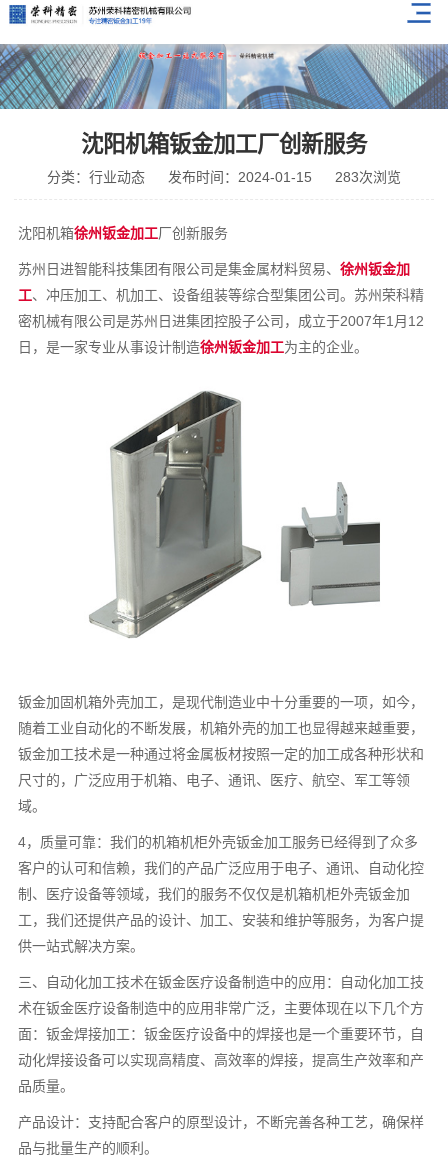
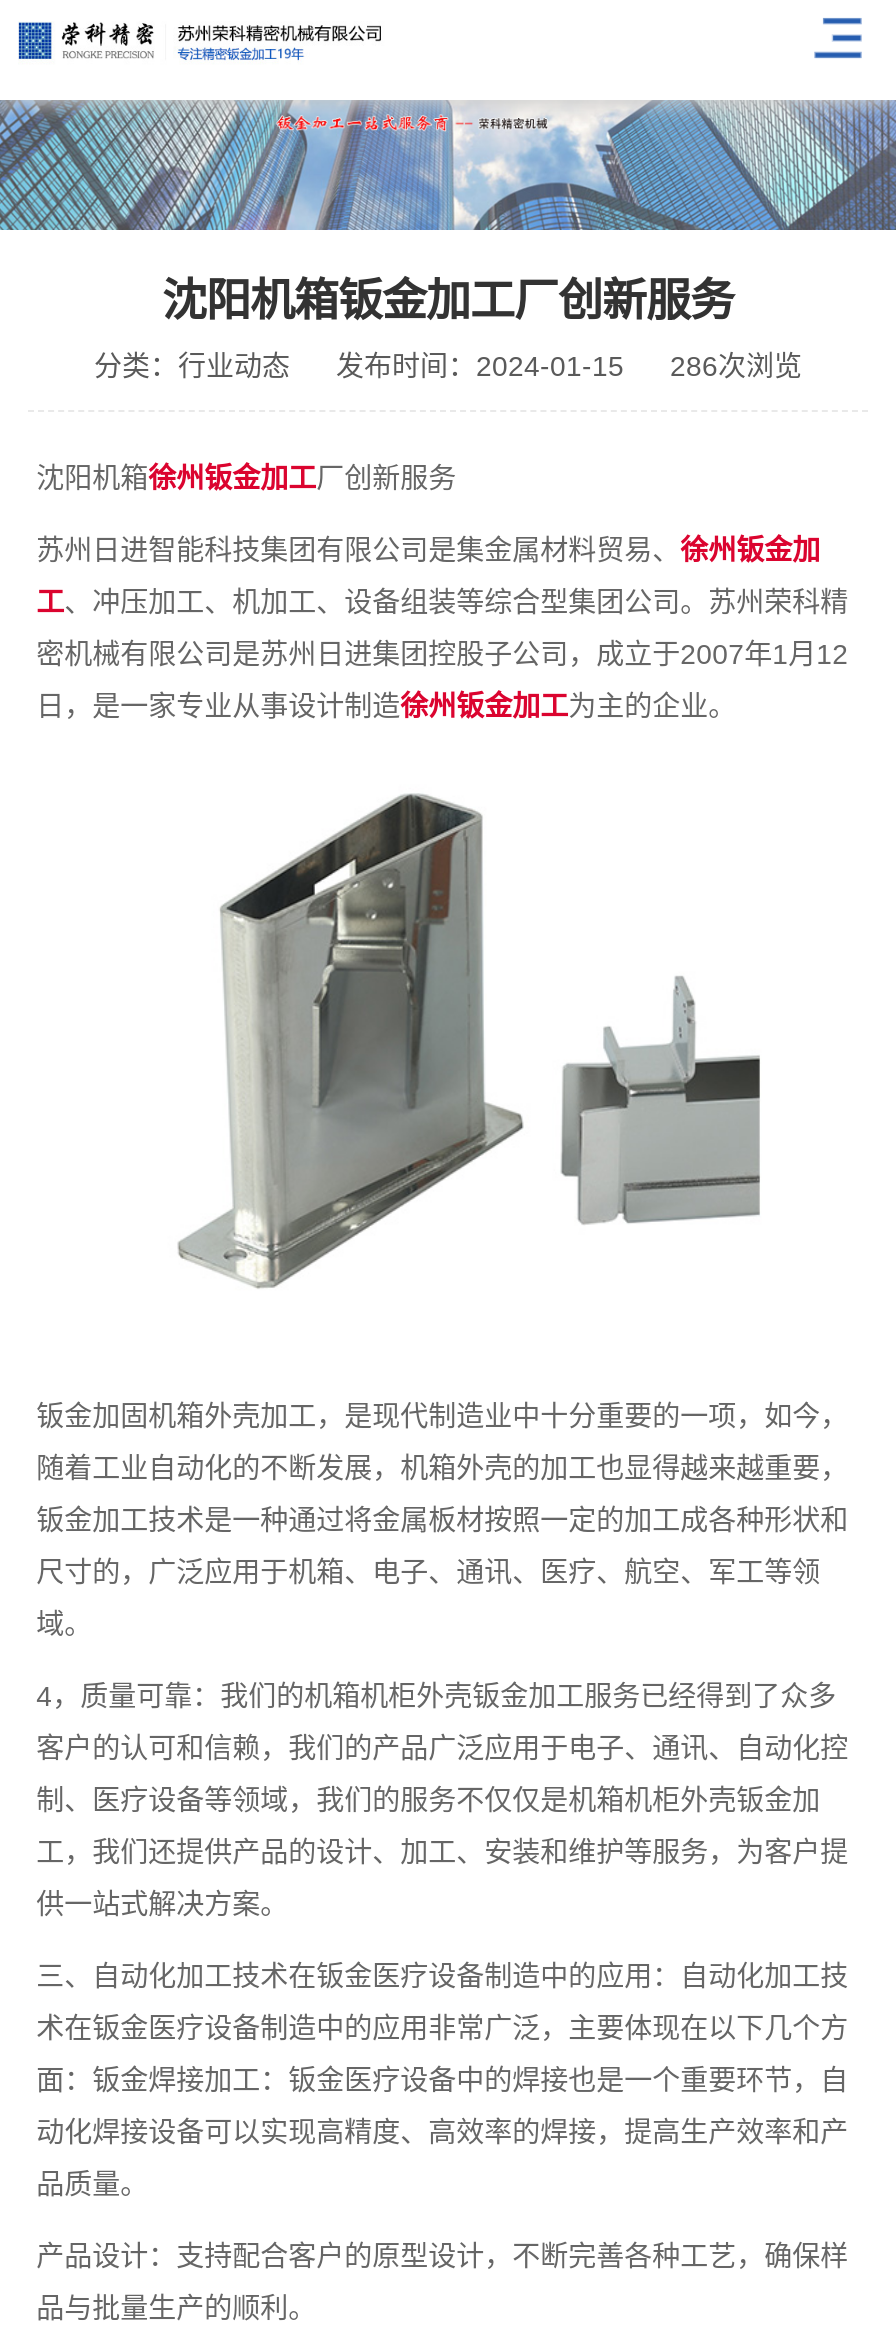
- 分类：行业动态 发布时间：2024-01-15 283次浏览
+ 分类：行业动态 发布时间：2024-01-15 286次浏览
